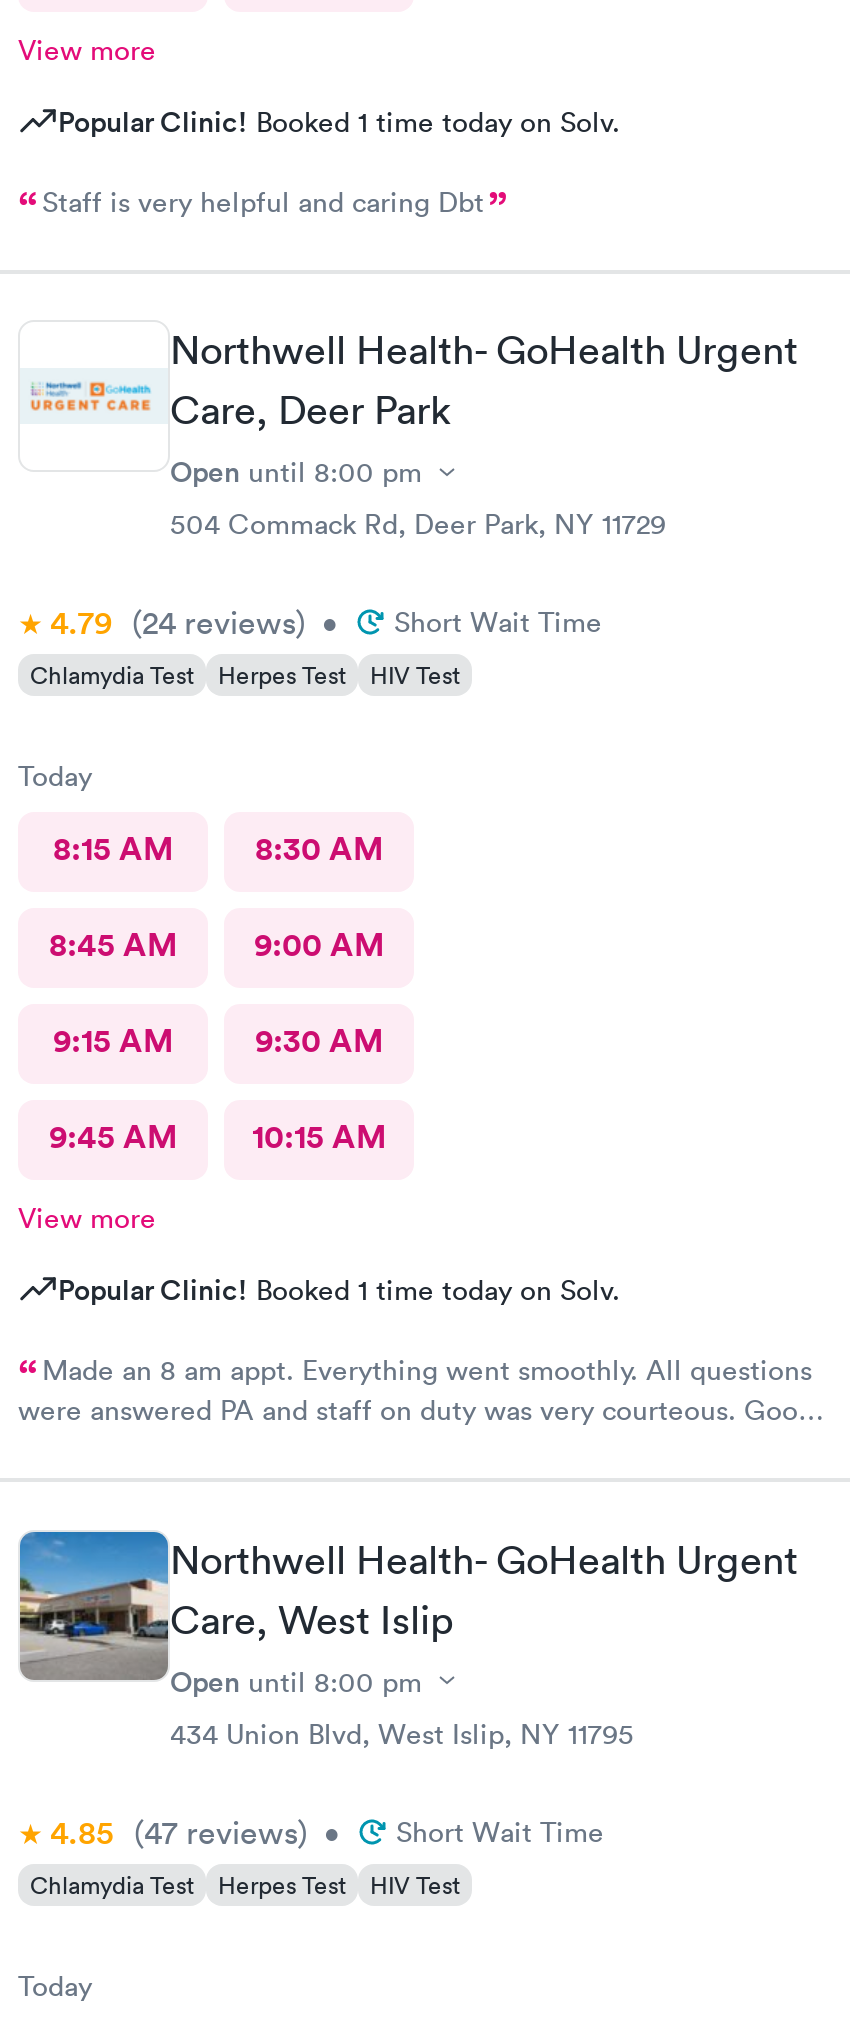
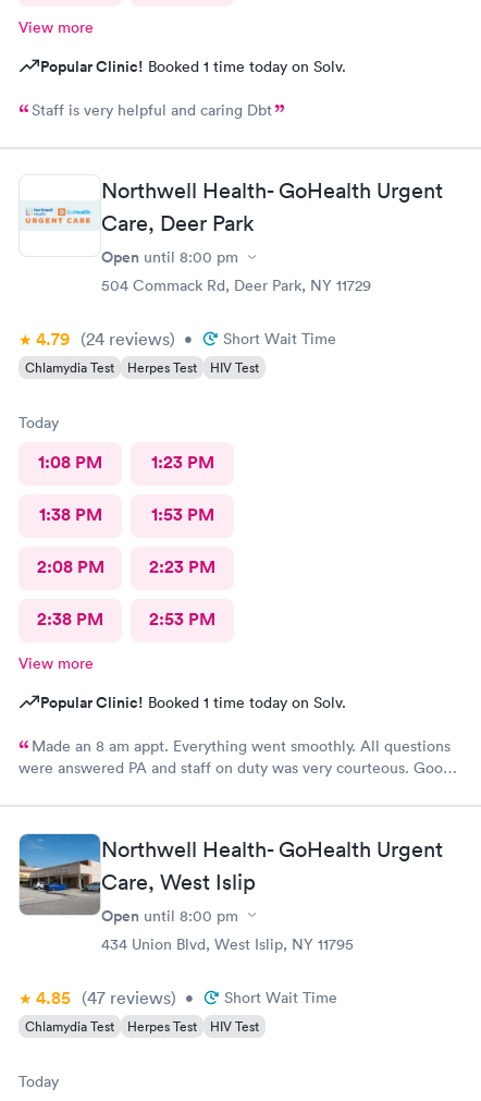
- 8:15 AM
- 8:30 AM
+ 1:08 PM
+ 1:23 PM

- 8:45 AM
- 9:00 AM
+ 1:38 PM
+ 1:53 PM

- 9:15 AM
- 9:30 AM
+ 2:08 PM
+ 2:23 PM

- 9:45 AM
- 10:15 AM
+ 2:38 PM
+ 2:53 PM
